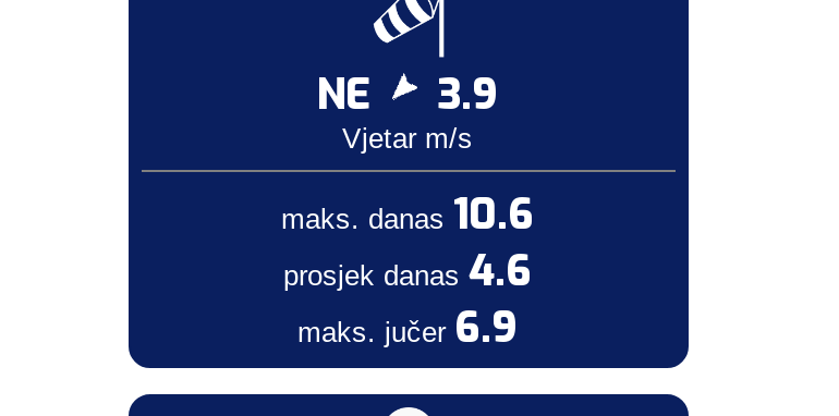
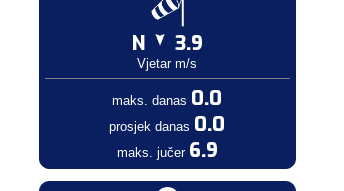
- NE
+ N

- maks. danas 10.6
+ maks. danas 0.0

- prosjek danas 4.6
+ prosjek danas 0.0
